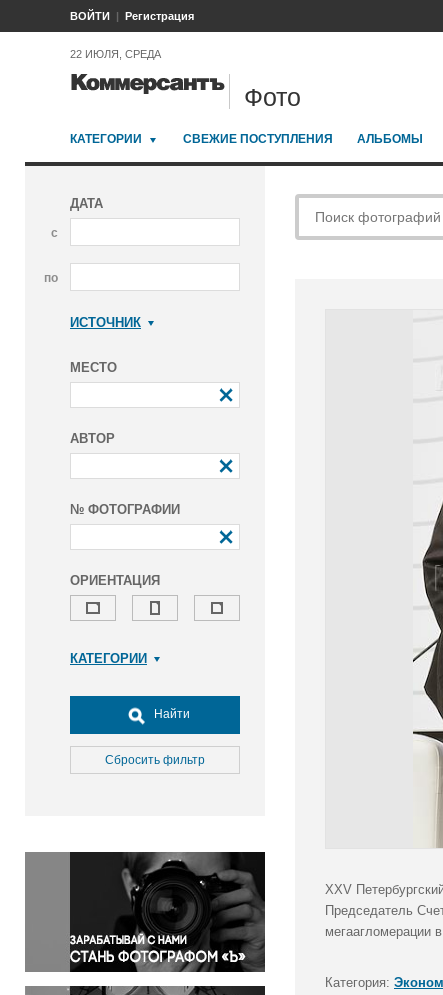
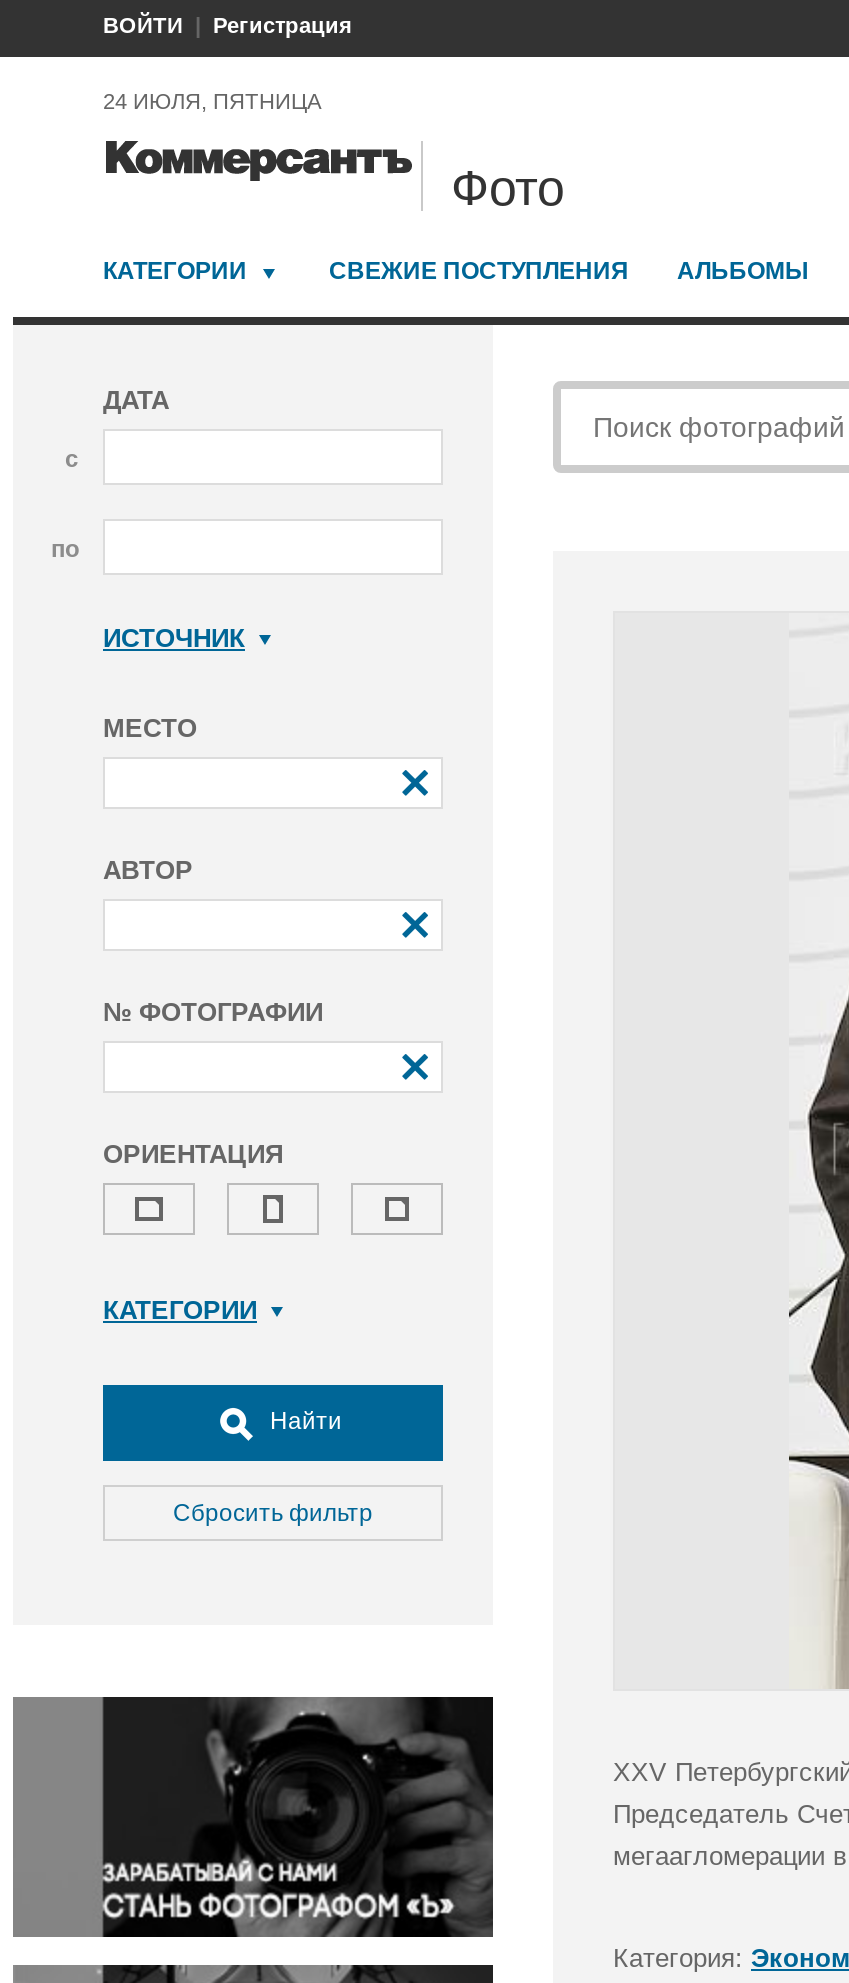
- 22 ИЮЛЯ, СРЕДА
+ 24 ИЮЛЯ, ПЯТНИЦА
